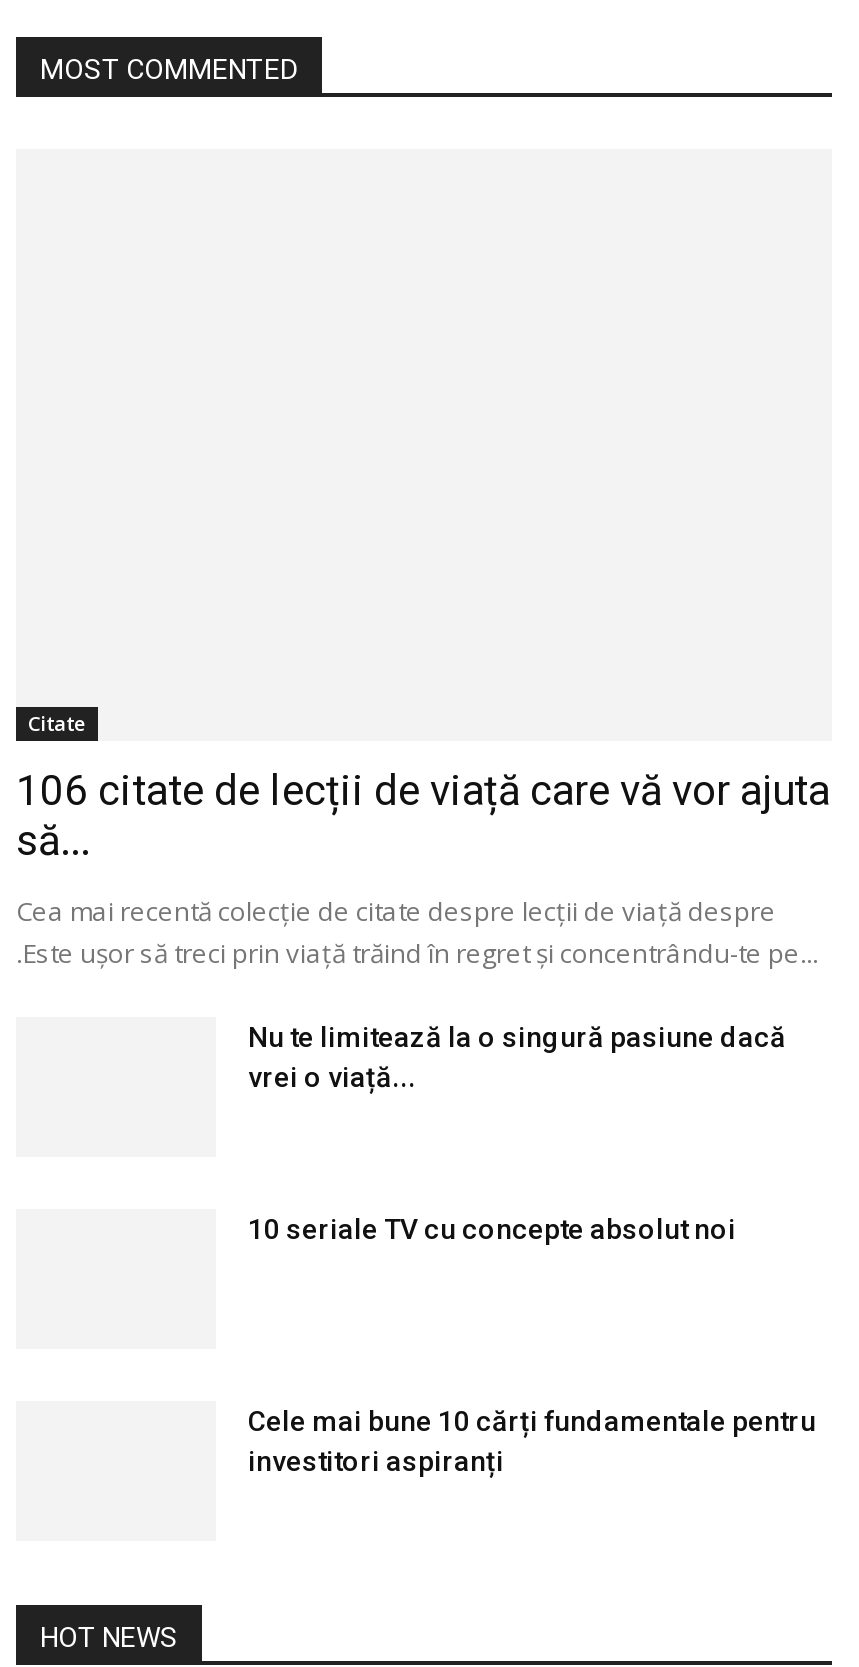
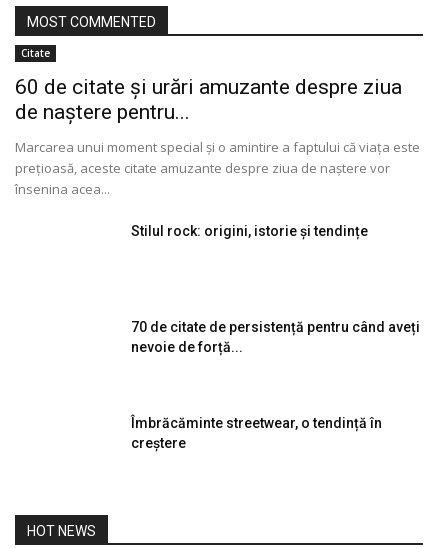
moved up: Citate

- 106 citate de lecții de viață care vă vor ajuta
- să...
+ 60 de citate și urări amuzante despre ziua
+ de naștere pentru...

- Cea mai recentă colecție de citate despre lecții de viață despre
- .Este ușor să treci prin viață trăind în regret și concentrându-te pe...
+ Marcarea unui moment special și o amintire a faptului că viața este
+ prețioasă, aceste citate amuzante despre ziua de naștere vor
+ însenina acea...

- Nu te limitează la o singură pasiune dacă
- vrei o viață...
+ Stilul rock: origini, istorie și tendințe

- 10 seriale TV cu concepte absolut noi
+ 70 de citate de persistență pentru când aveți
+ nevoie de forță...

- Cele mai bune 10 cărți fundamentale pentru
- investitori aspiranți
+ Îmbrăcăminte streetwear, o tendință în
+ creștere
